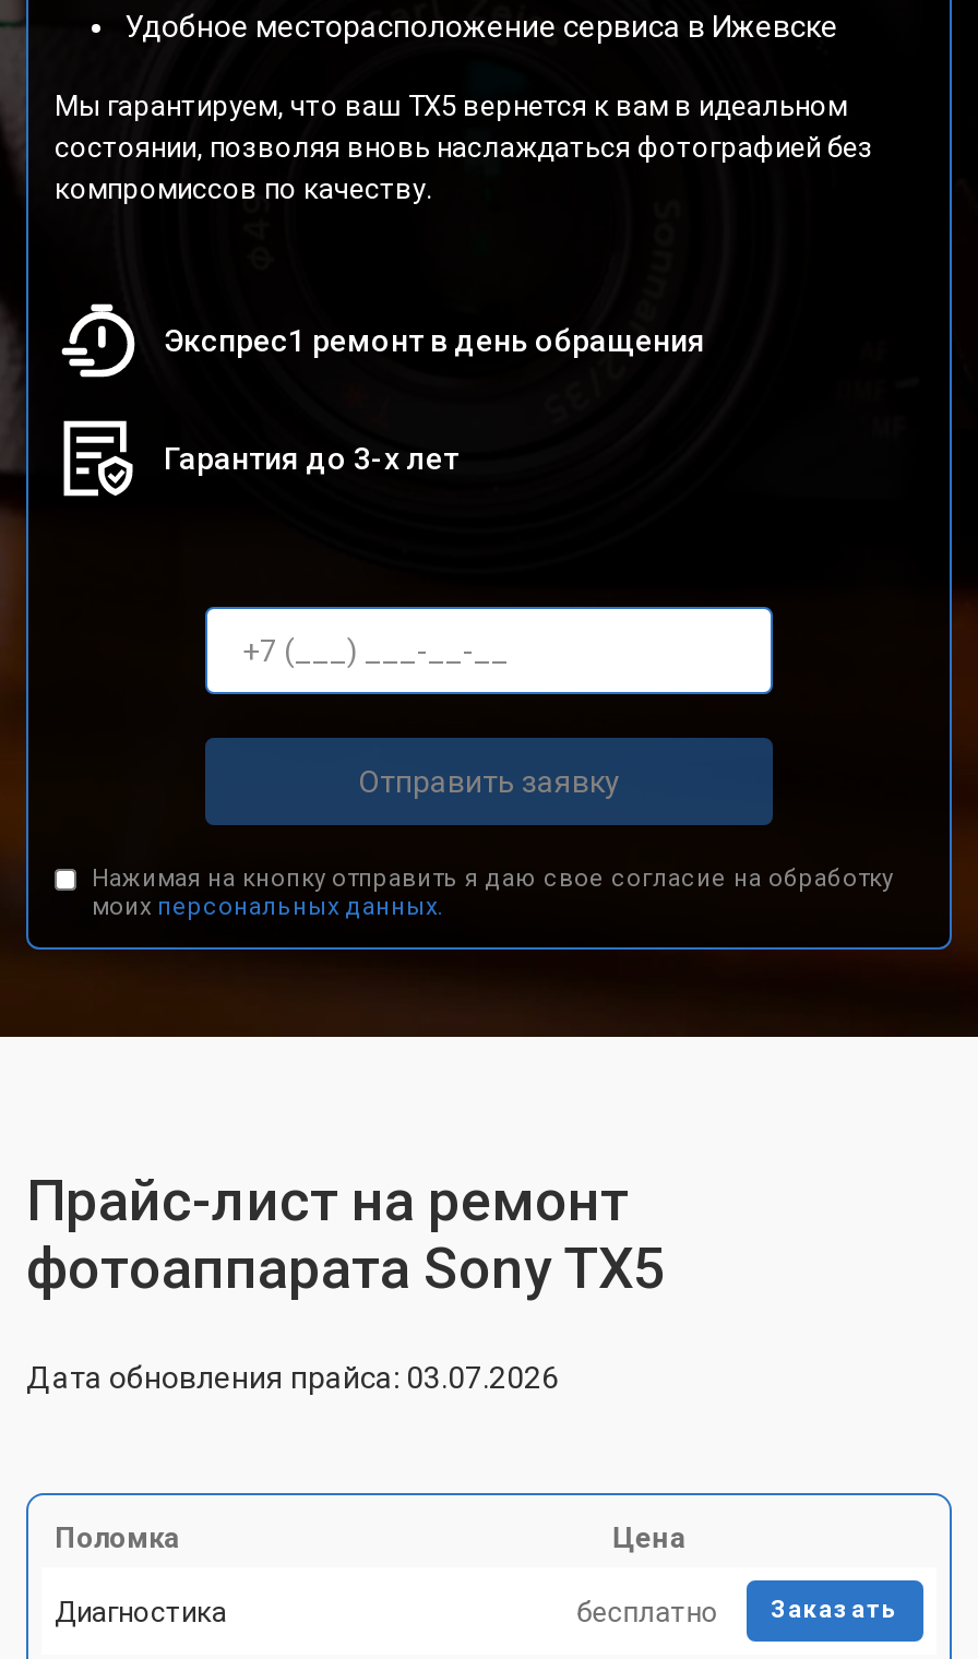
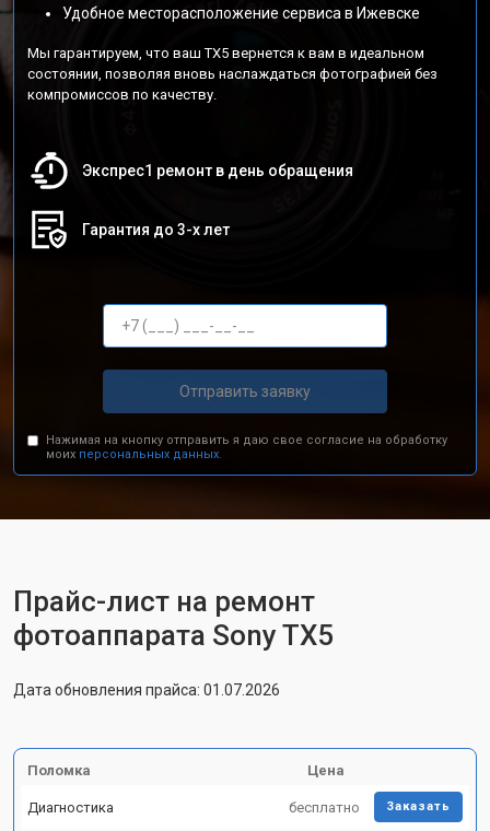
- Дата обновления прайса: 03.07.2026
+ Дата обновления прайса: 01.07.2026
